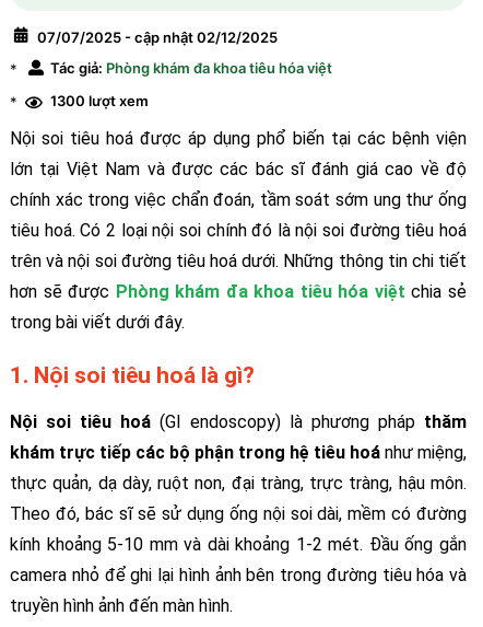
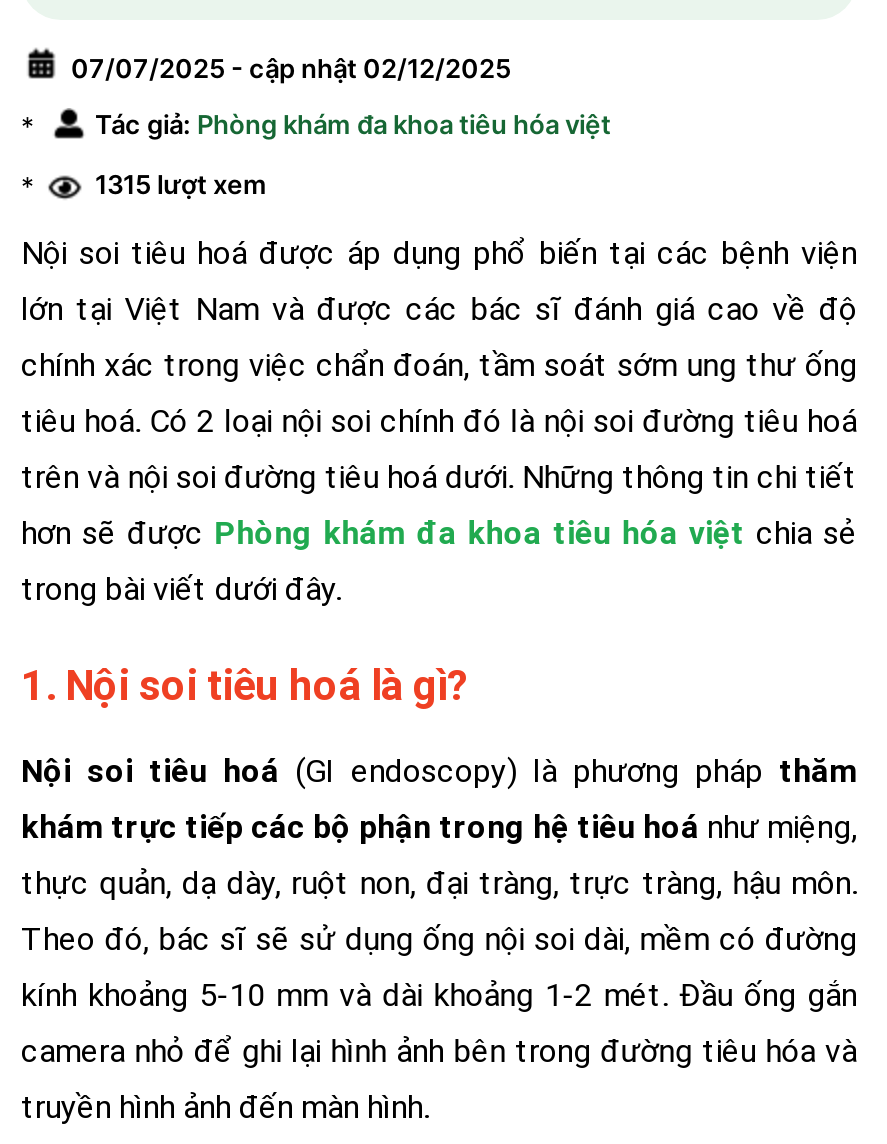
- 1300 lượt xem
+ 1315 lượt xem
